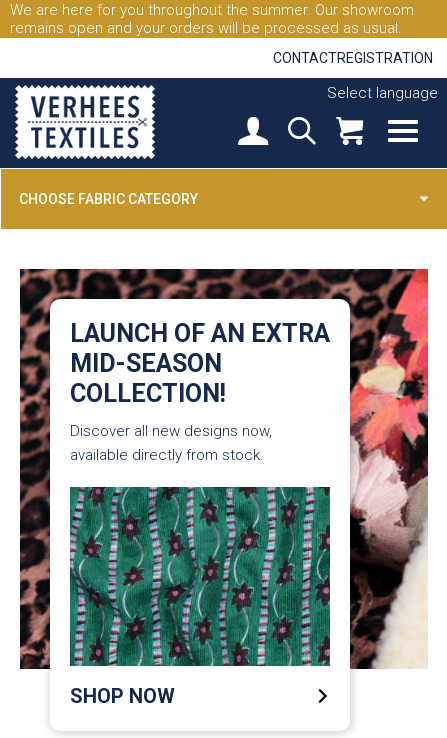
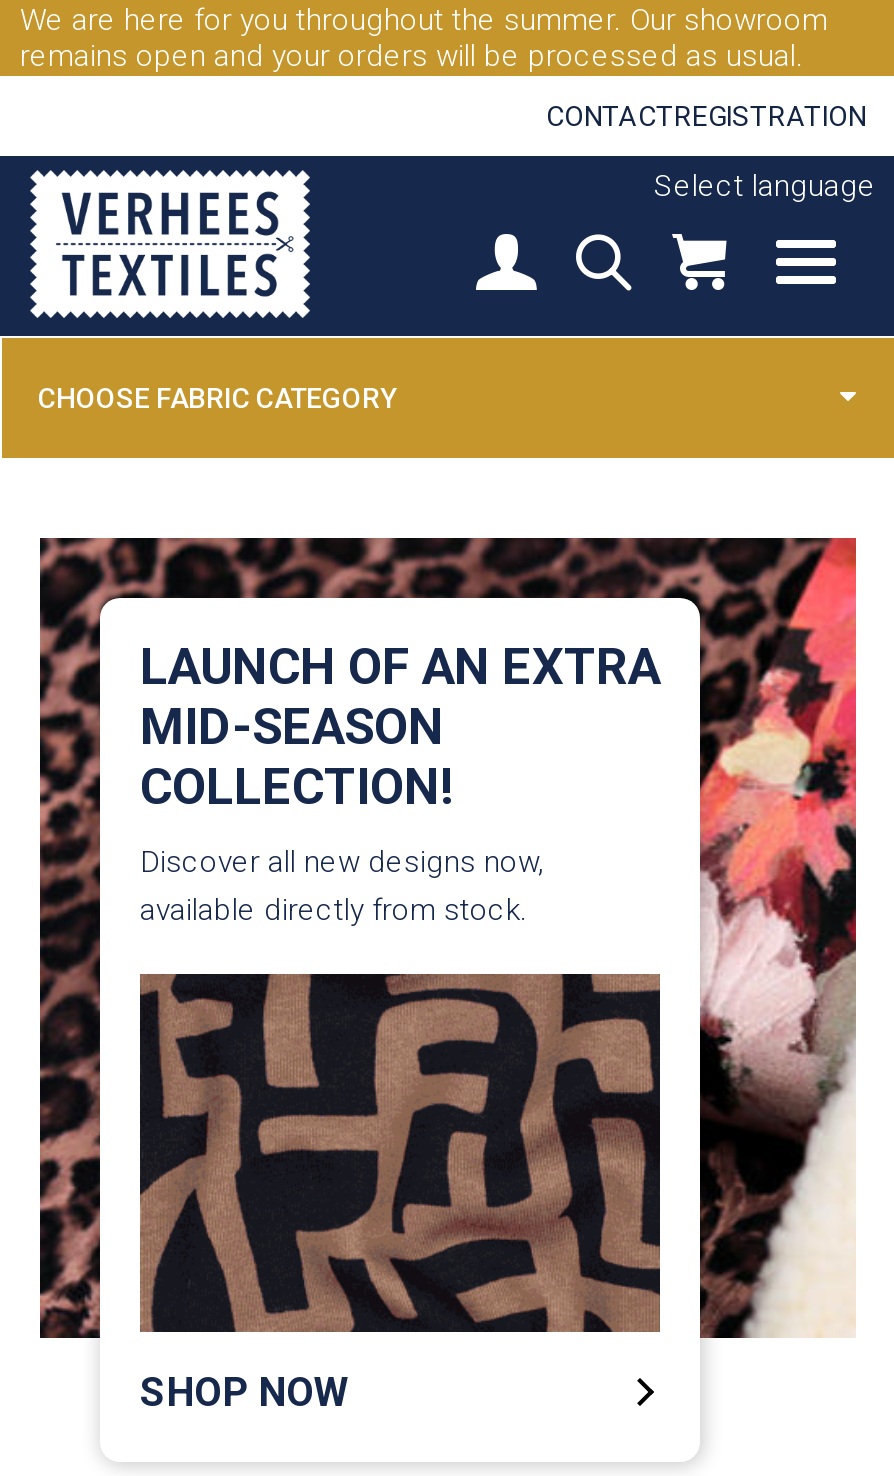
- [image]
+ [image]
